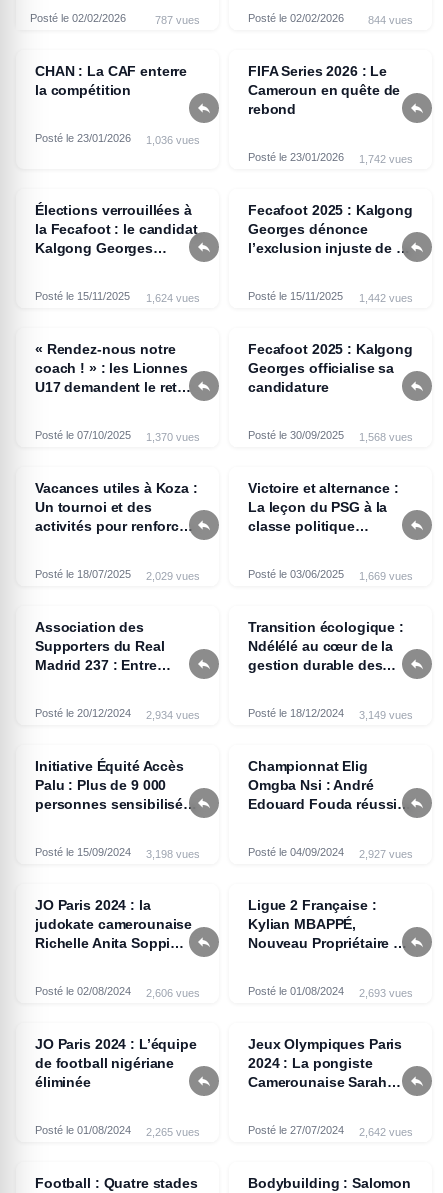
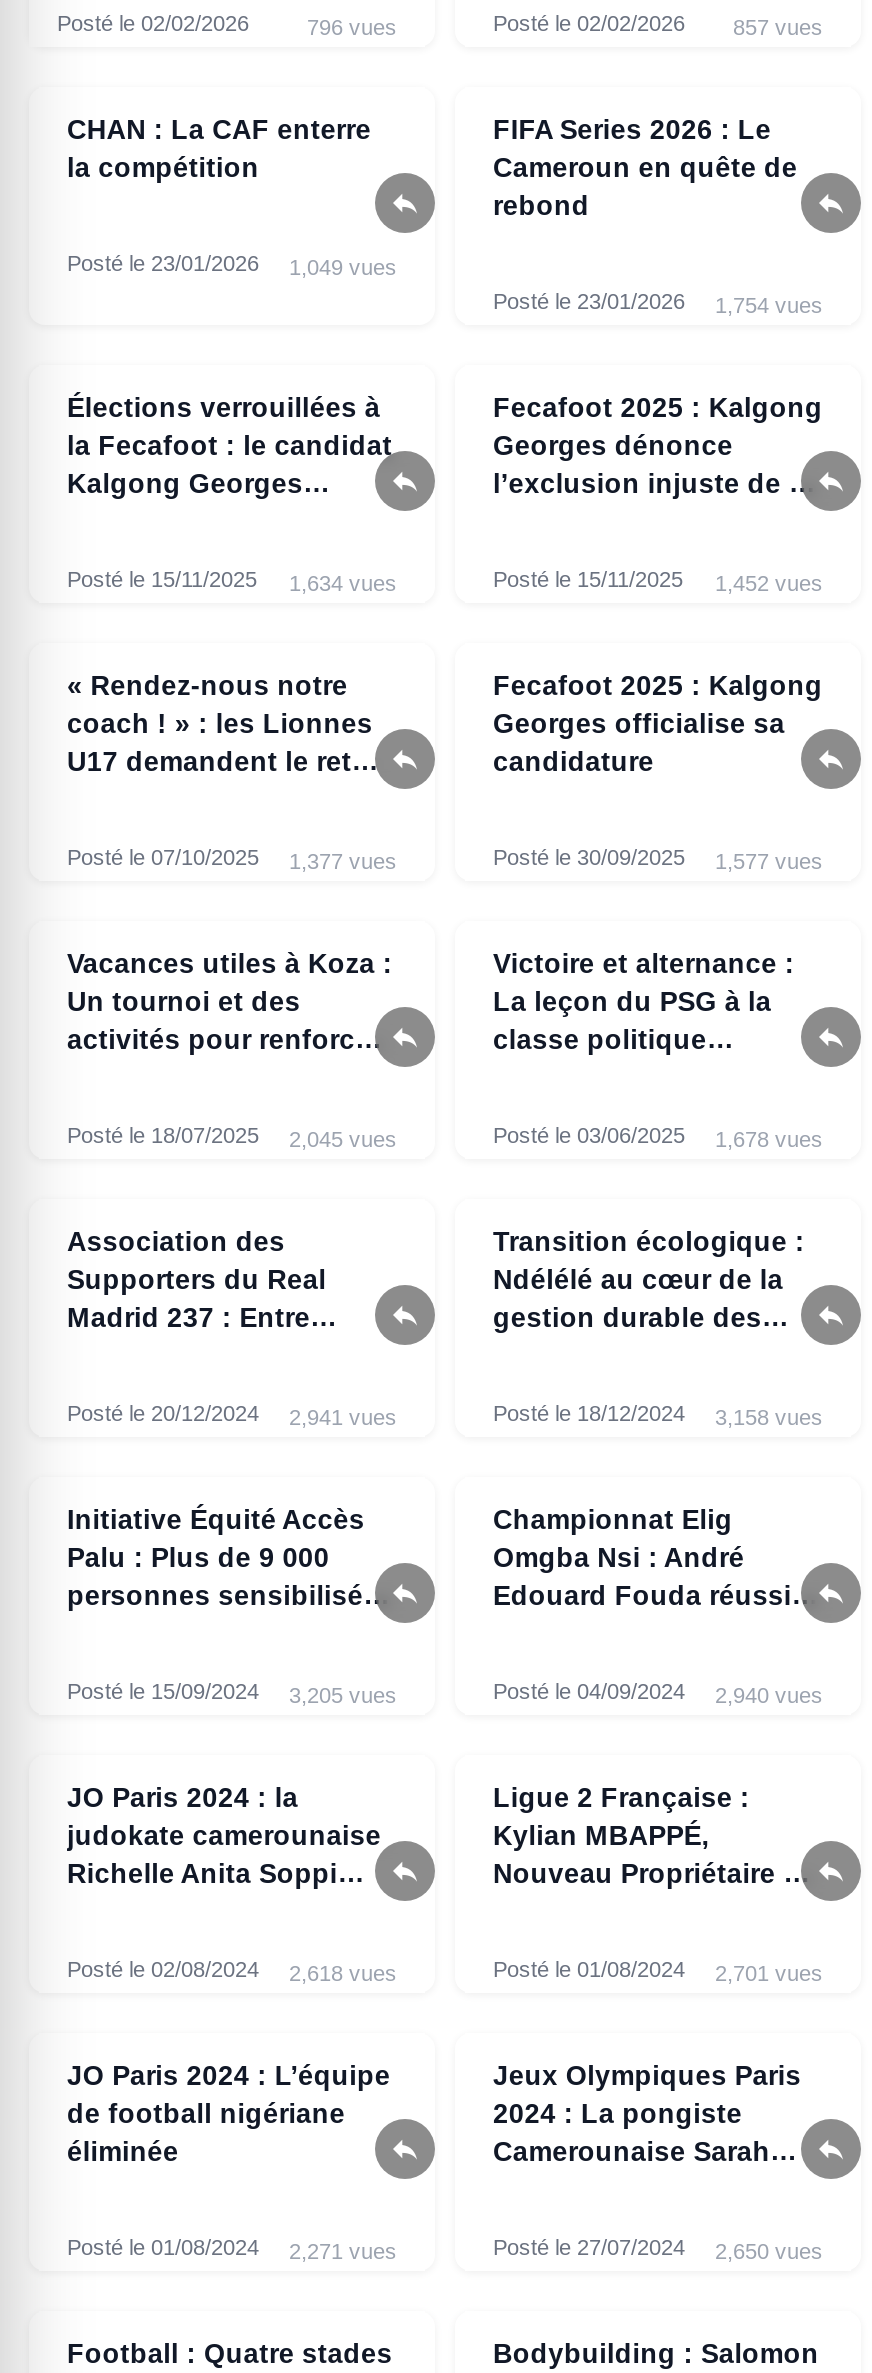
- 787 vues
+ 796 vues

- Posté le 02/02/2026 844 vues
+ Posté le 02/02/2026 857 vues

- Posté le 23/01/2026 1,036 vues
+ Posté le 23/01/2026 1,049 vues

- Posté le 23/01/2026 1,742 vues
+ Posté le 23/01/2026 1,754 vues

- Posté le 15/11/2025 1,624 vues
+ Posté le 15/11/2025 1,634 vues

- Posté le 15/11/2025 1,442 vues
+ Posté le 15/11/2025 1,452 vues

- Posté le 07/10/2025 1,370 vues
+ Posté le 07/10/2025 1,377 vues

- Posté le 30/09/2025 1,568 vues
+ Posté le 30/09/2025 1,577 vues

- Posté le 18/07/2025 2,029 vues
+ Posté le 18/07/2025 2,045 vues

- Posté le 03/06/2025 1,669 vues
+ Posté le 03/06/2025 1,678 vues

- Posté le 20/12/2024 2,934 vues
+ Posté le 20/12/2024 2,941 vues

- Posté le 18/12/2024 3,149 vues
+ Posté le 18/12/2024 3,158 vues

- Posté le 15/09/2024 3,198 vues
+ Posté le 15/09/2024 3,205 vues

- Posté le 04/09/2024 2,927 vues
+ Posté le 04/09/2024 2,940 vues

- Posté le 02/08/2024 2,606 vues
+ Posté le 02/08/2024 2,618 vues

- Posté le 01/08/2024 2,693 vues
+ Posté le 01/08/2024 2,701 vues

- Posté le 01/08/2024 2,265 vues
+ Posté le 01/08/2024 2,271 vues

- Posté le 27/07/2024 2,642 vues
+ Posté le 27/07/2024 2,650 vues
